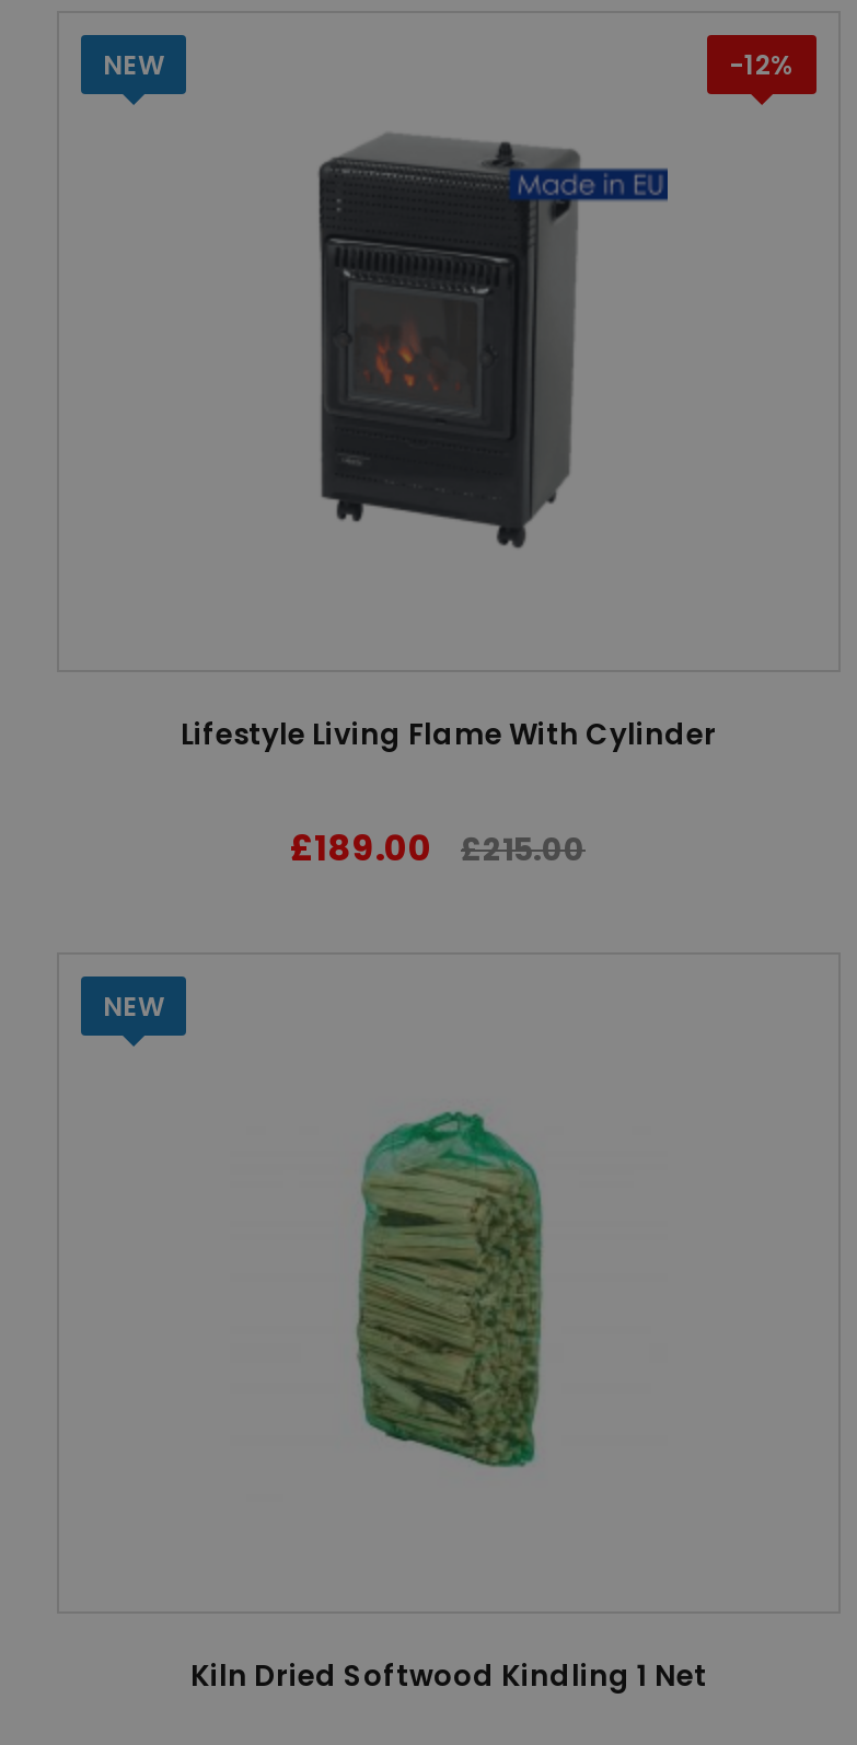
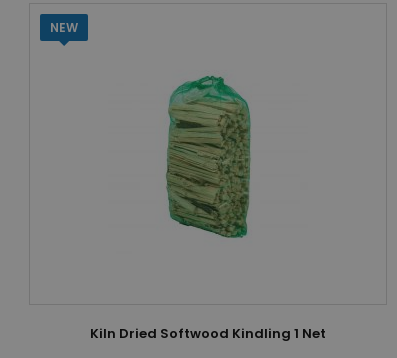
- -12%

- [image]

- Lifestyle Living Flame With Cylinder
- £189.00 £215.00
- NEW
